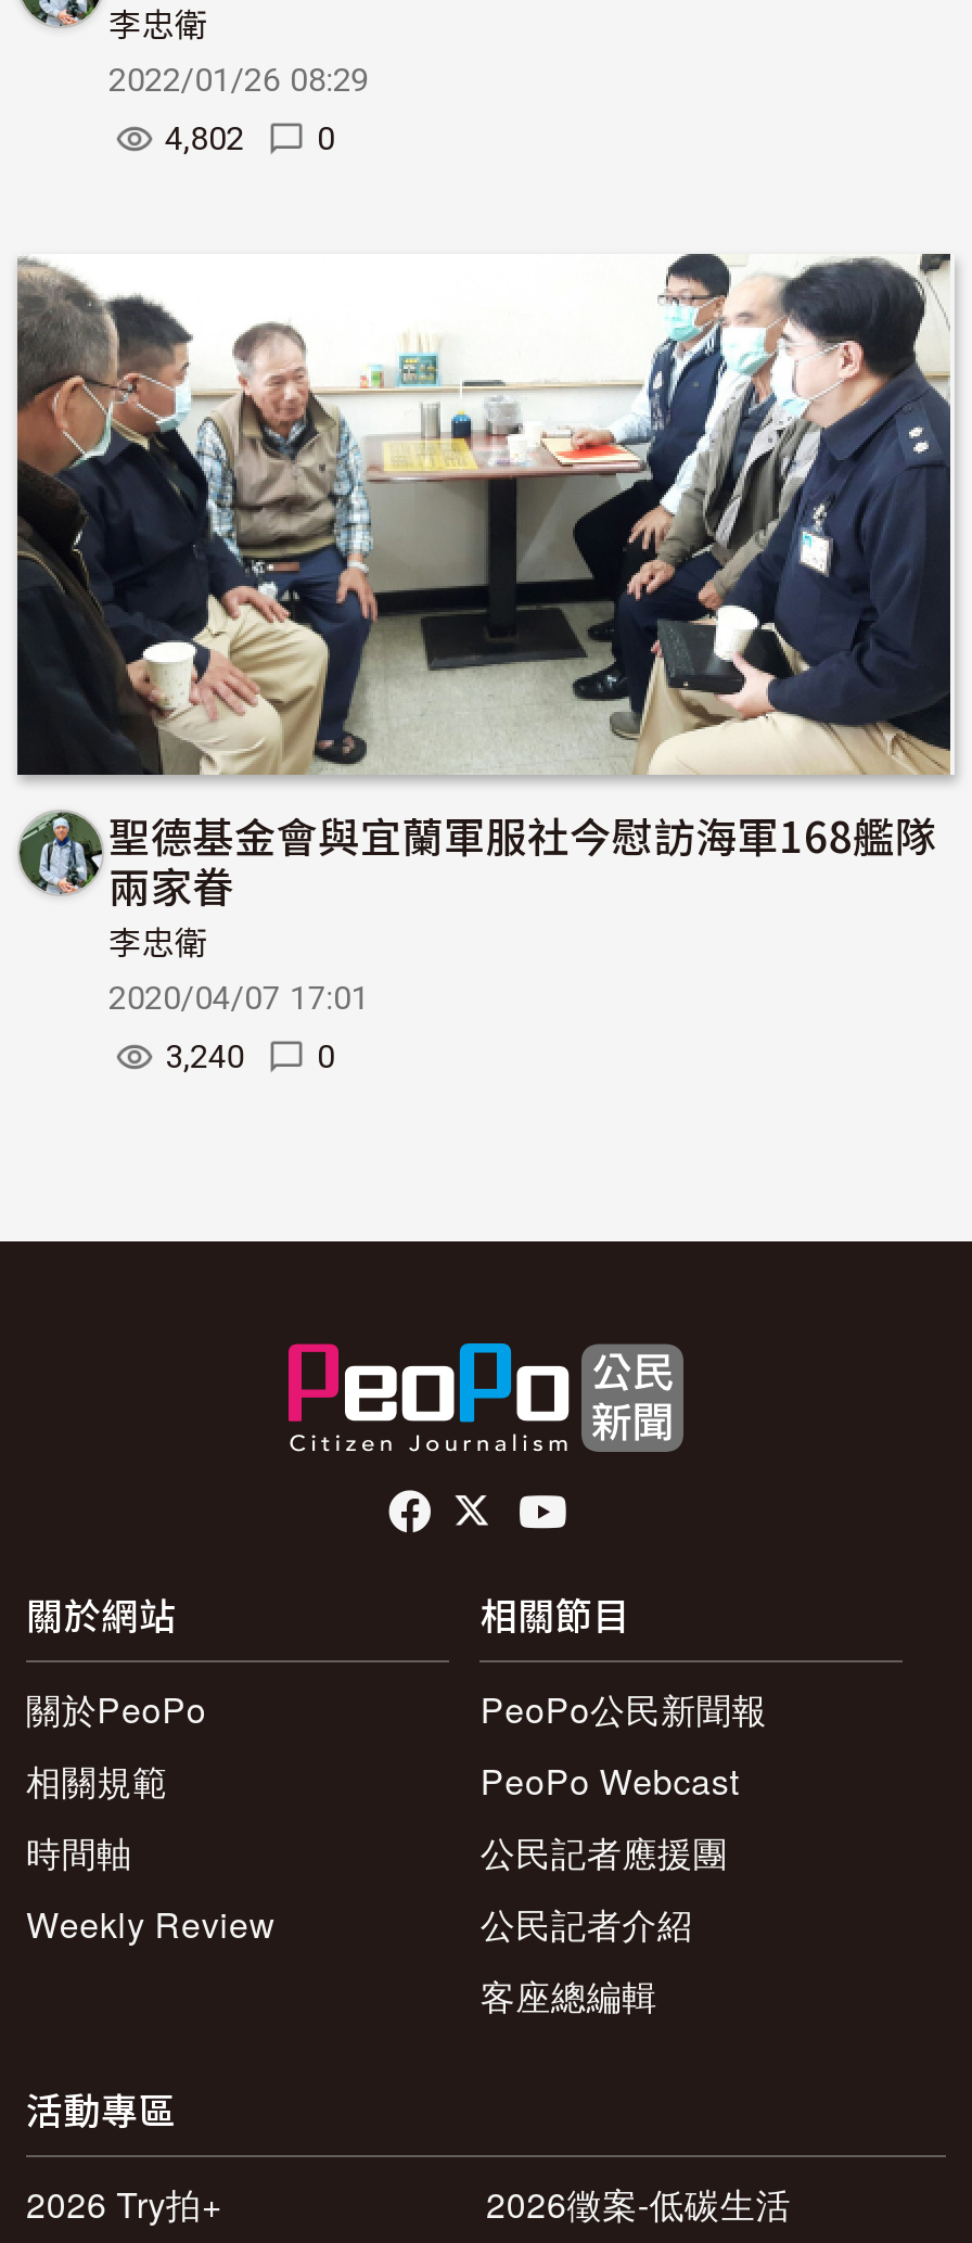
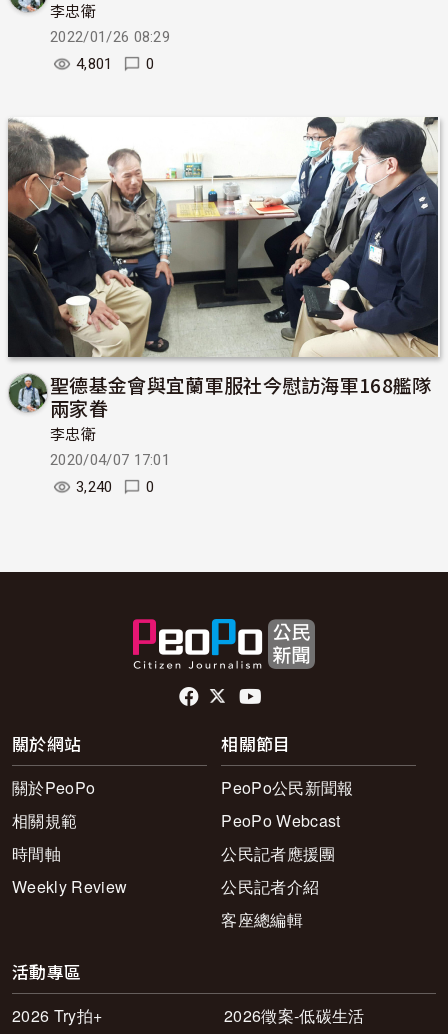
- 4,802 0
+ 4,801 0
